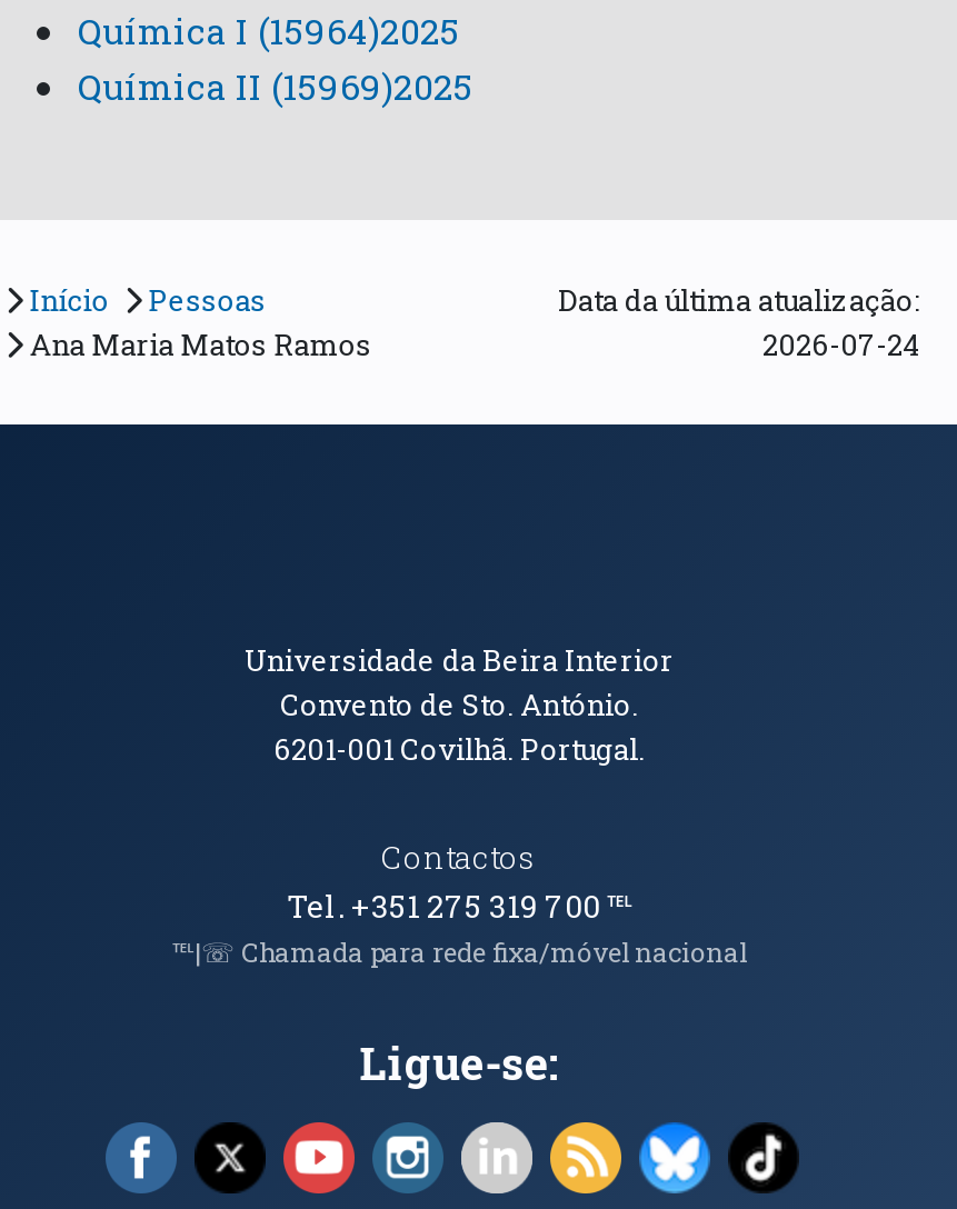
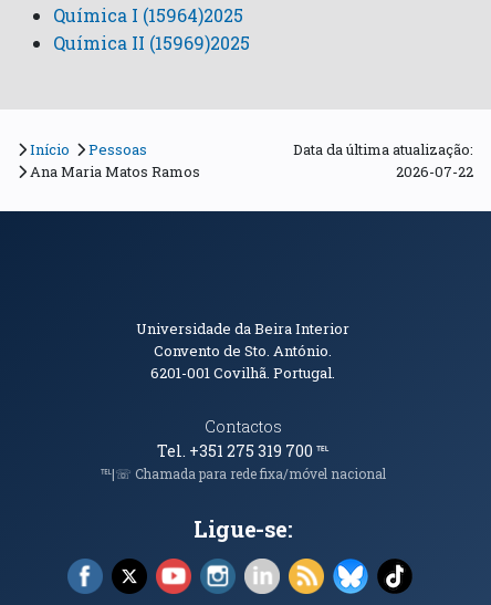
- 2026-07-24
+ 2026-07-22
